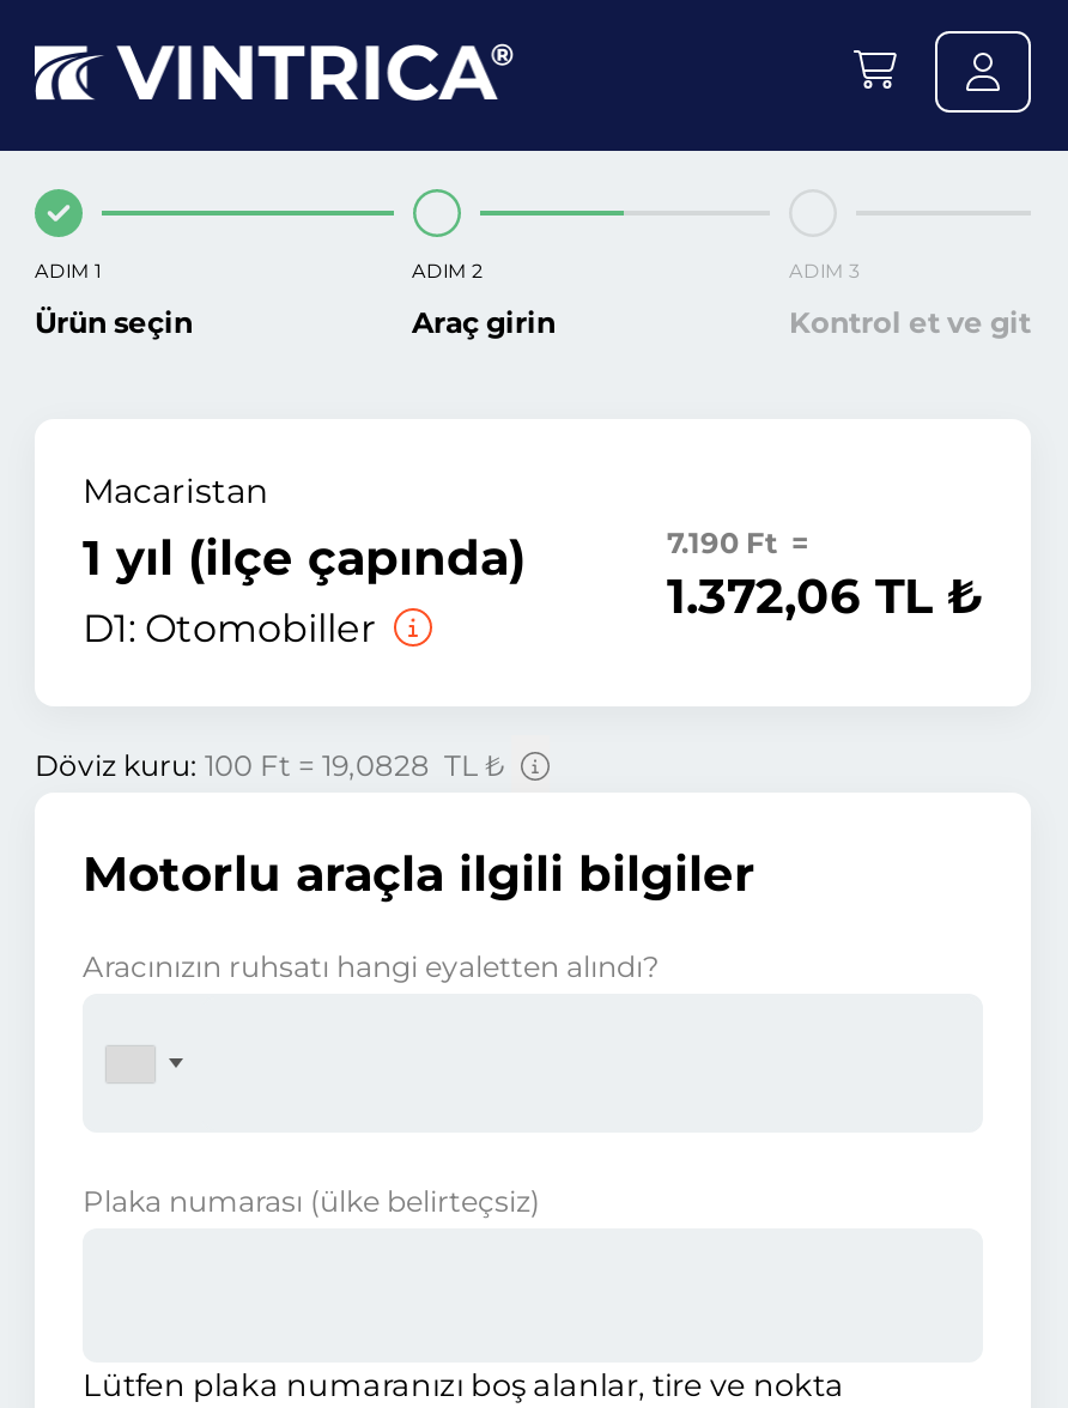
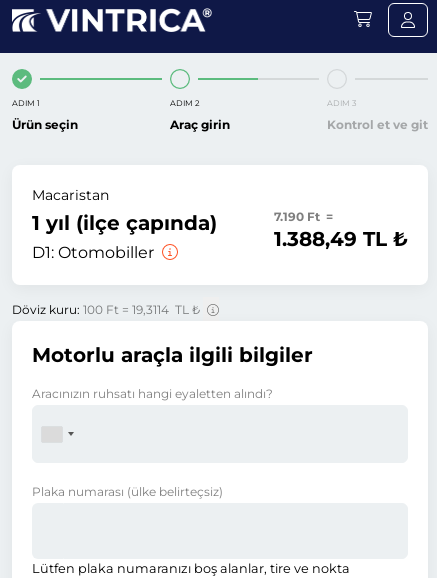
- 1.372,06 TL ₺
+ 1.388,49 TL ₺

- Döviz kuru: 100 Ft = 19,0828 TL ₺
+ Döviz kuru: 100 Ft = 19,3114 TL ₺
